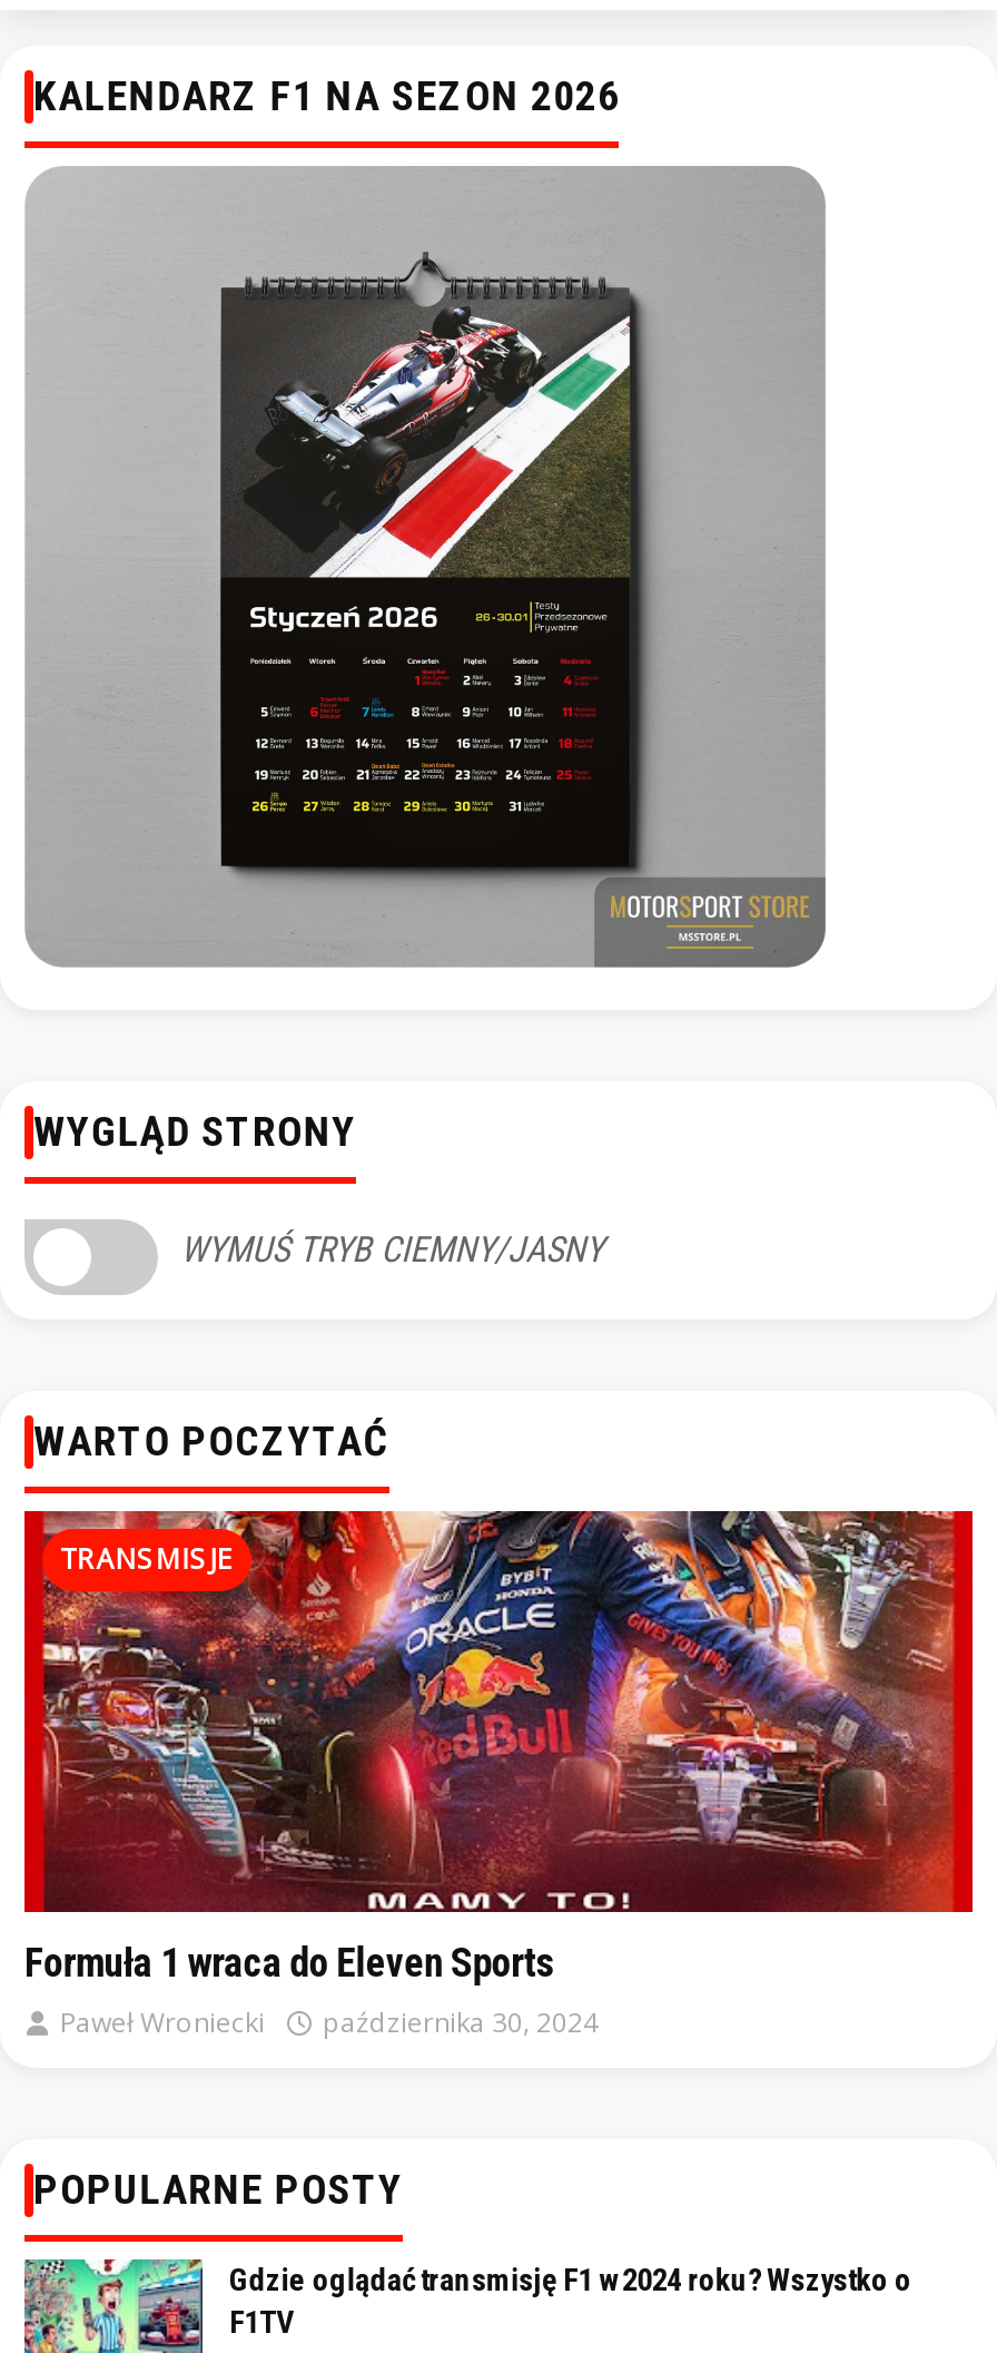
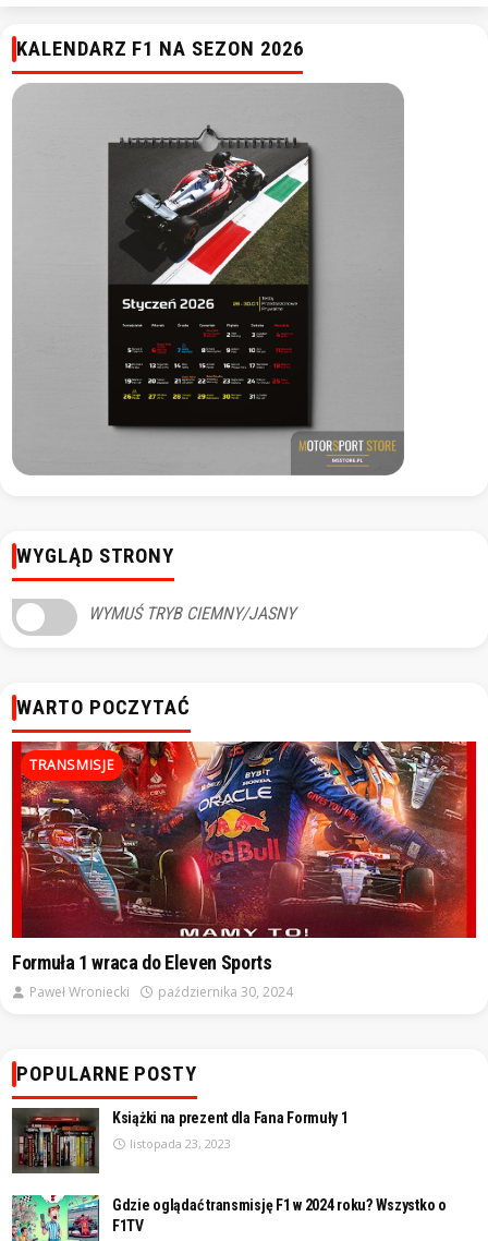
+ [image]
+ Książki na prezent dla Fana Formuły 1
+ listopada 23, 2023
